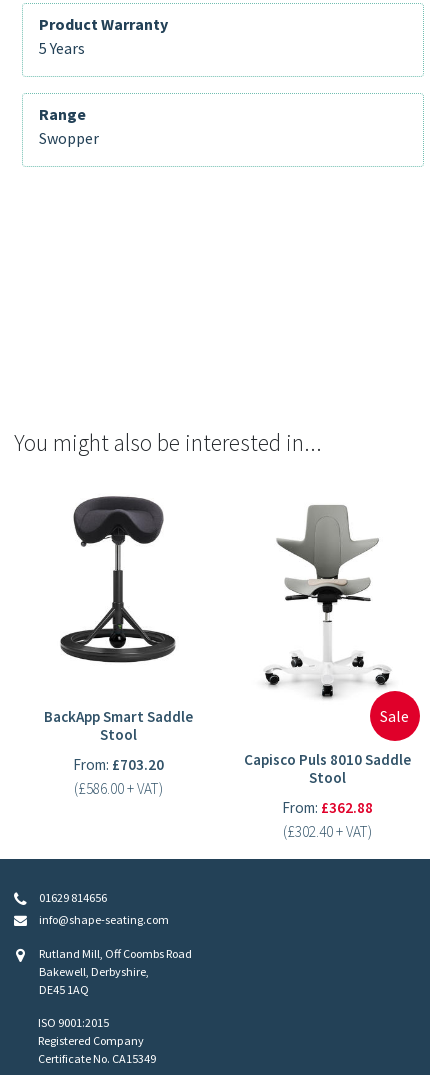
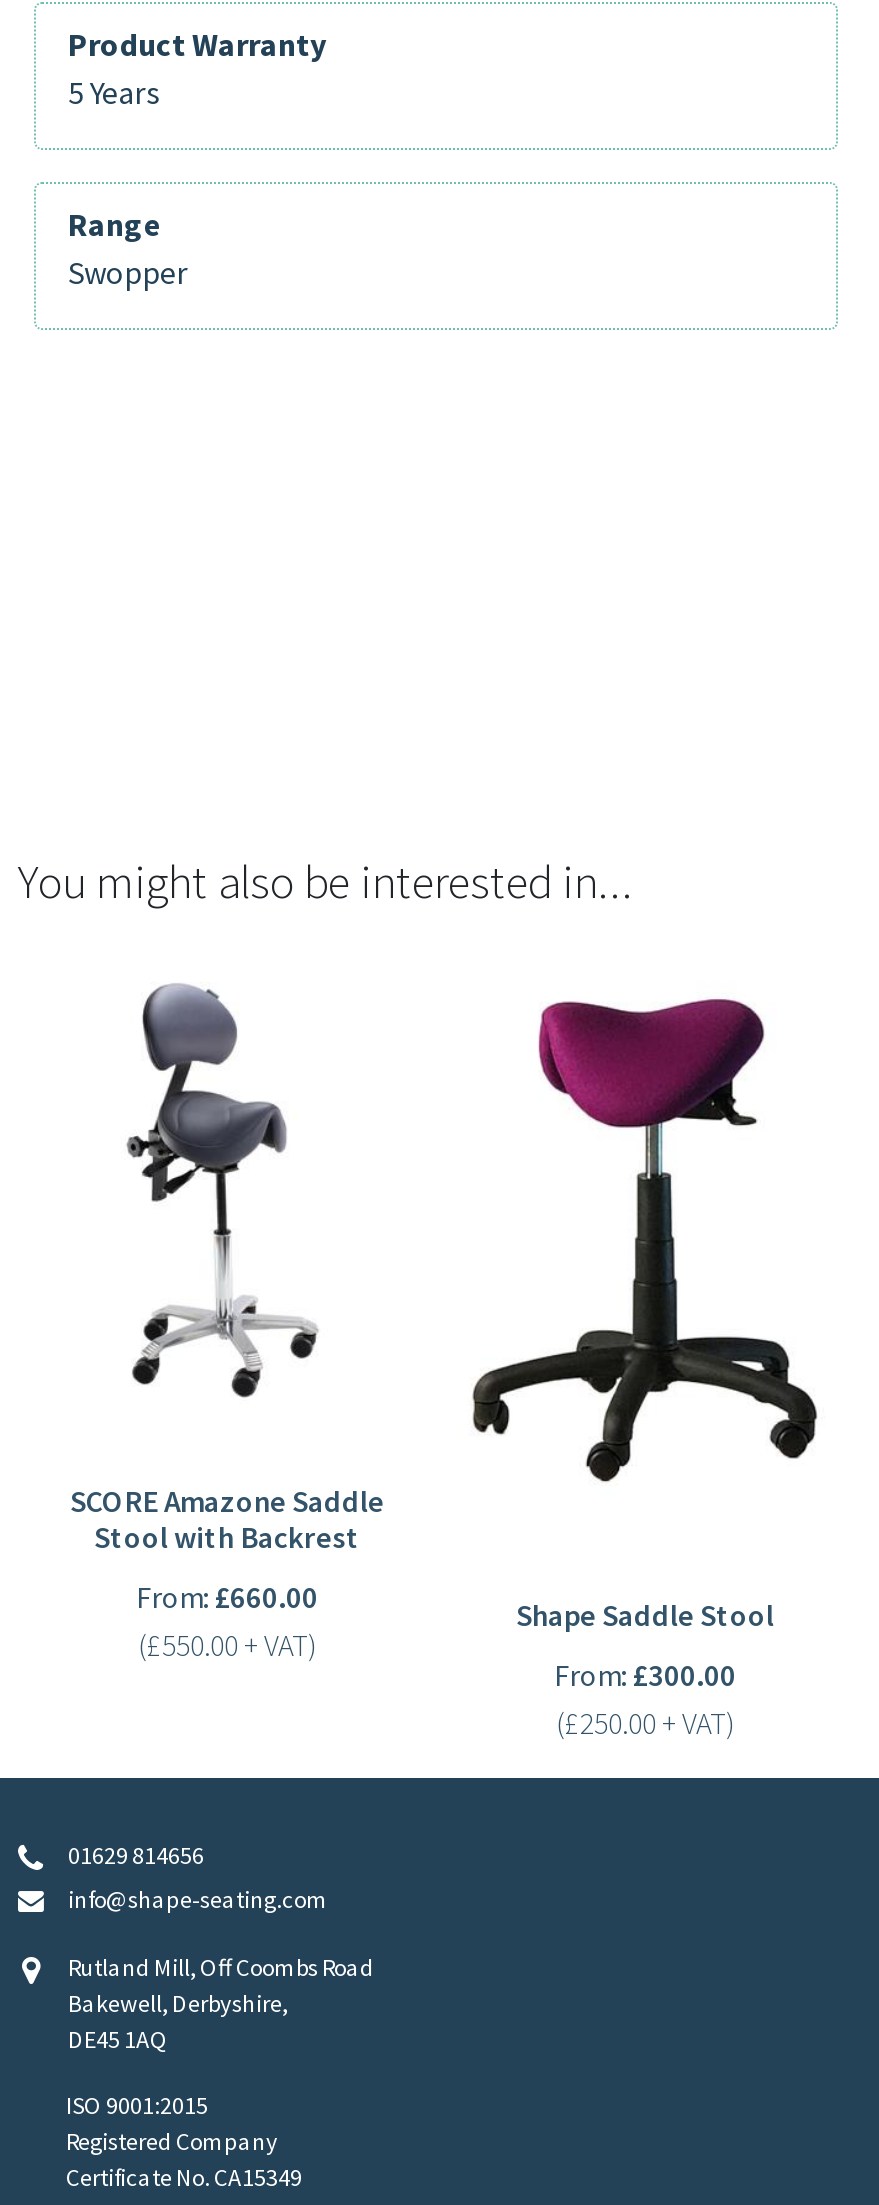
- [image]
+ [image]

- [image]
+ [image]

- BackApp Smart Saddle
- Stool
+ SCORE Amazone Saddle
+ Stool with Backrest

- From: £703.20
- (£586.00 + VAT)
+ From: £660.00
+ (£550.00 + VAT)

- Capisco Puls 8010 Saddle
- Stool
+ Shape Saddle Stool

- From: £362.88
- (£302.40 + VAT)
+ From: £300.00
+ (£250.00 + VAT)
